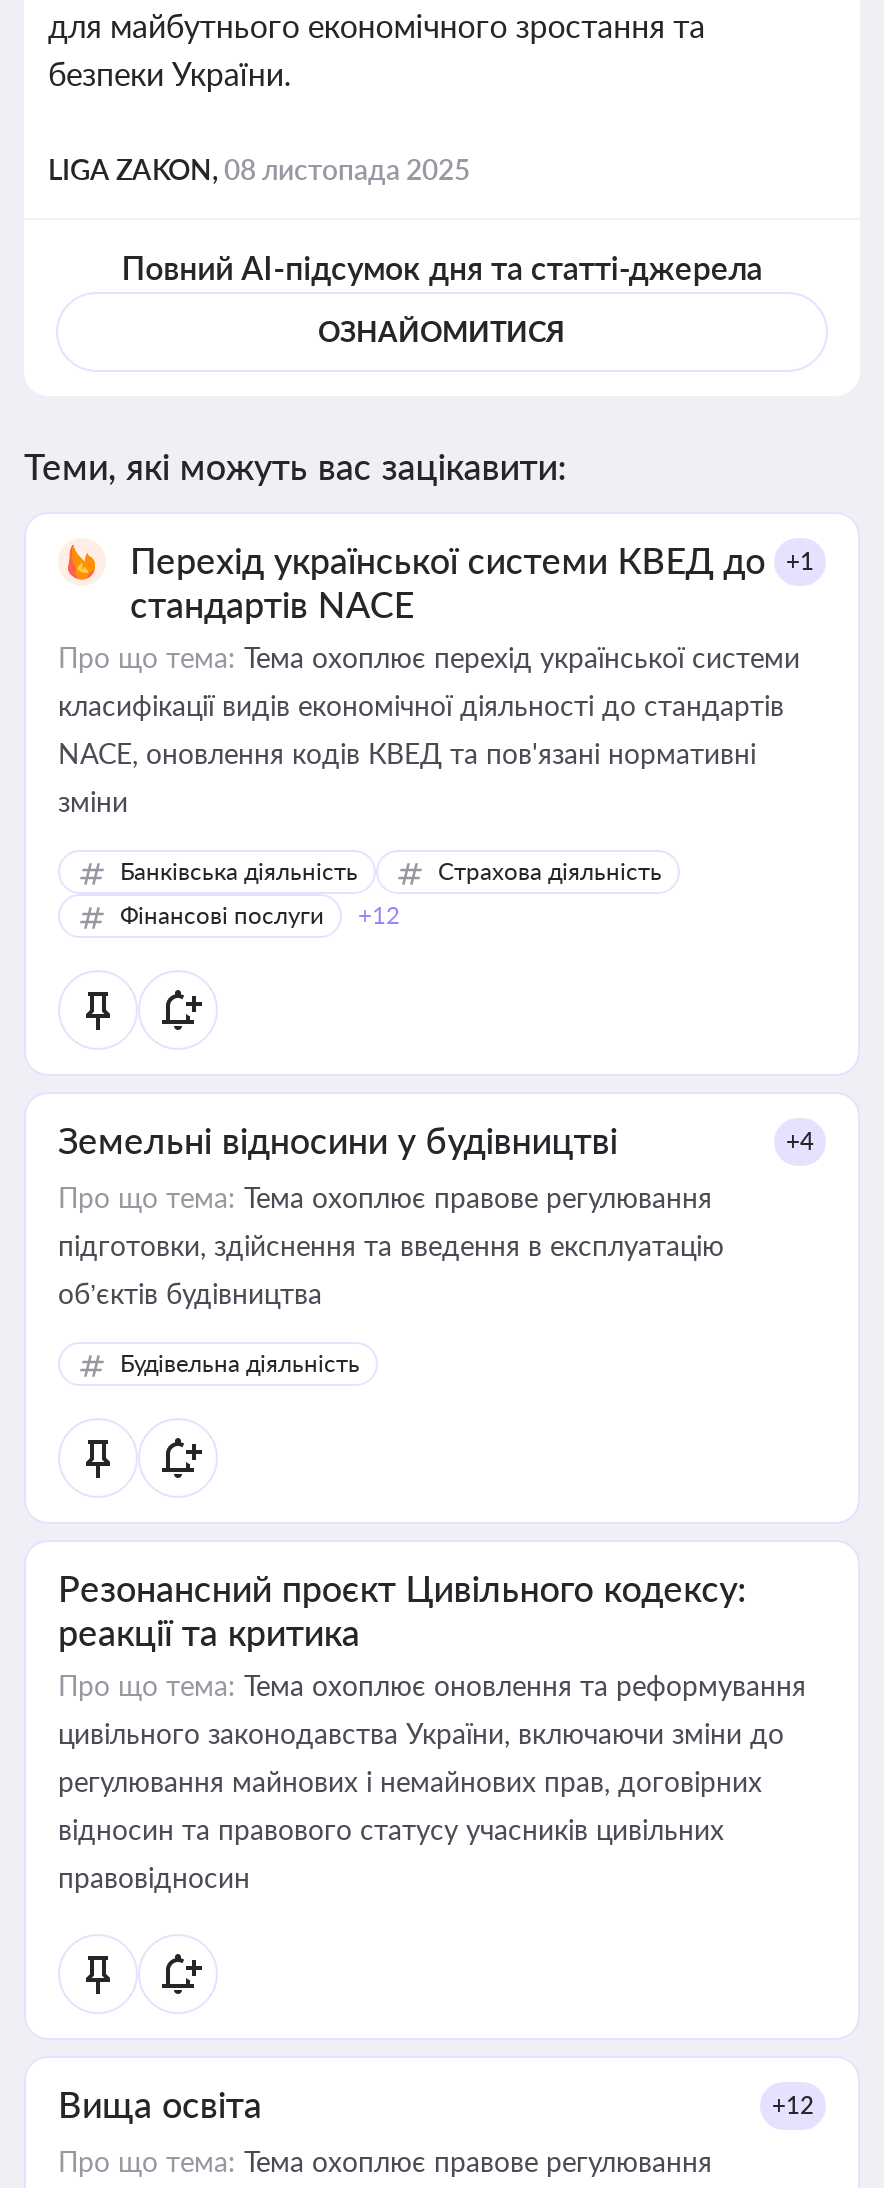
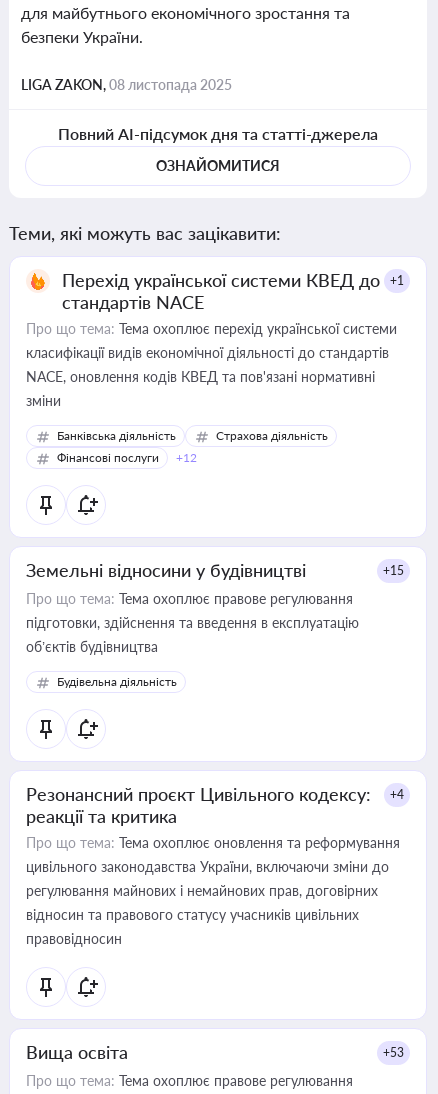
- +4
+ +15

+ +4

- +12
+ +53
